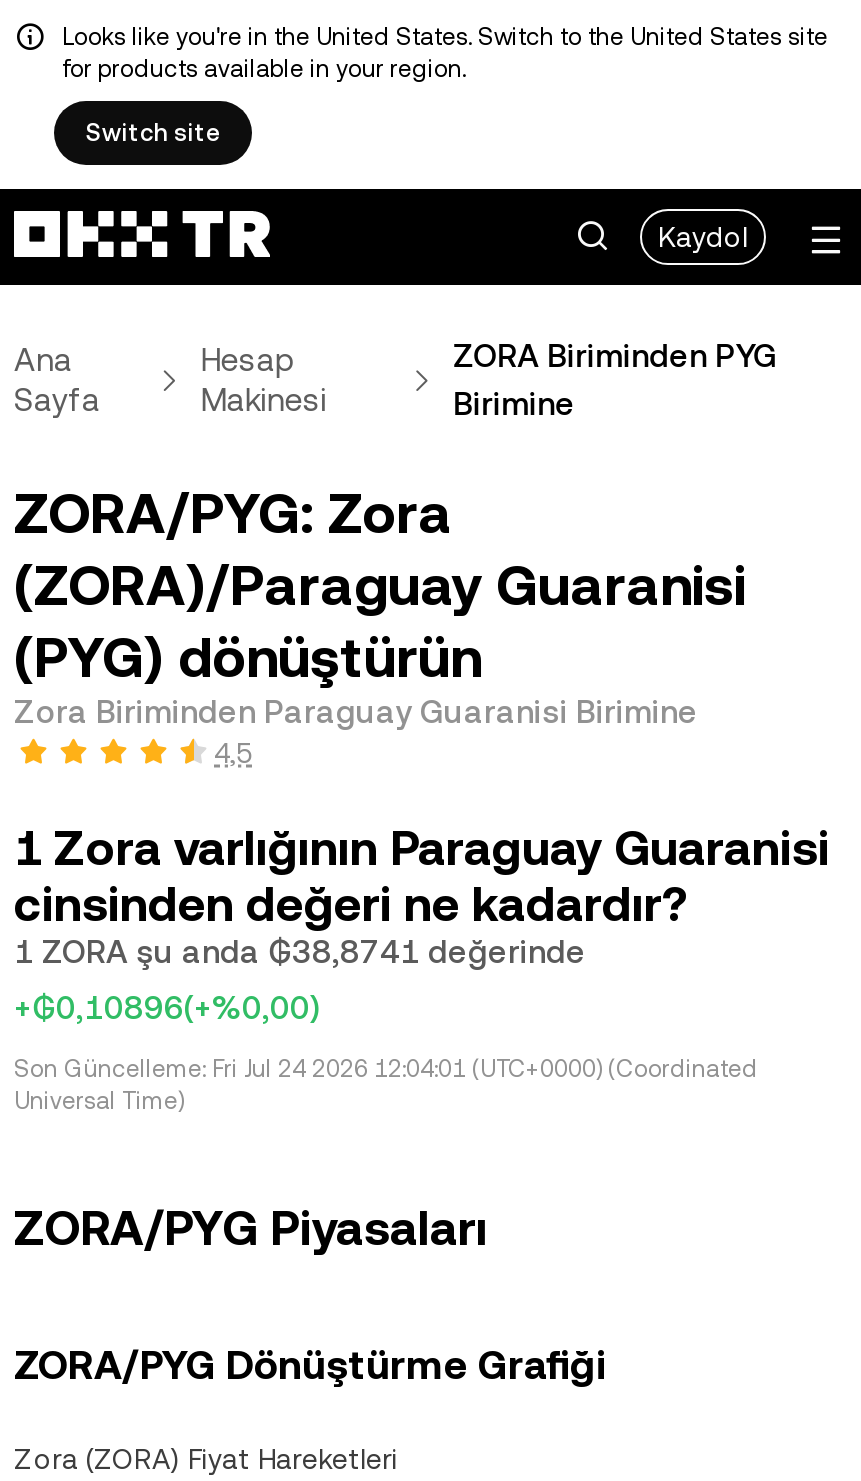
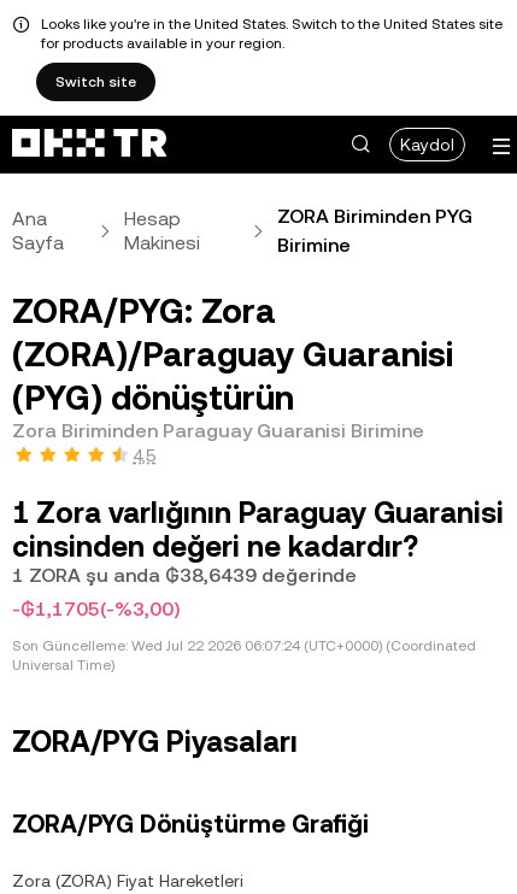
- 1 ZORA şu anda ₲38,8741 değerinde
+ 1 ZORA şu anda ₲38,6439 değerinde

- +₲0,10896(+%0,00)
+ -₲1,1705(-%3,00)

- Son Güncelleme: Fri Jul 24 2026 12:04:01 (UTC+0000) (Coordinated
+ Son Güncelleme: Wed Jul 22 2026 06:07:24 (UTC+0000) (Coordinated
